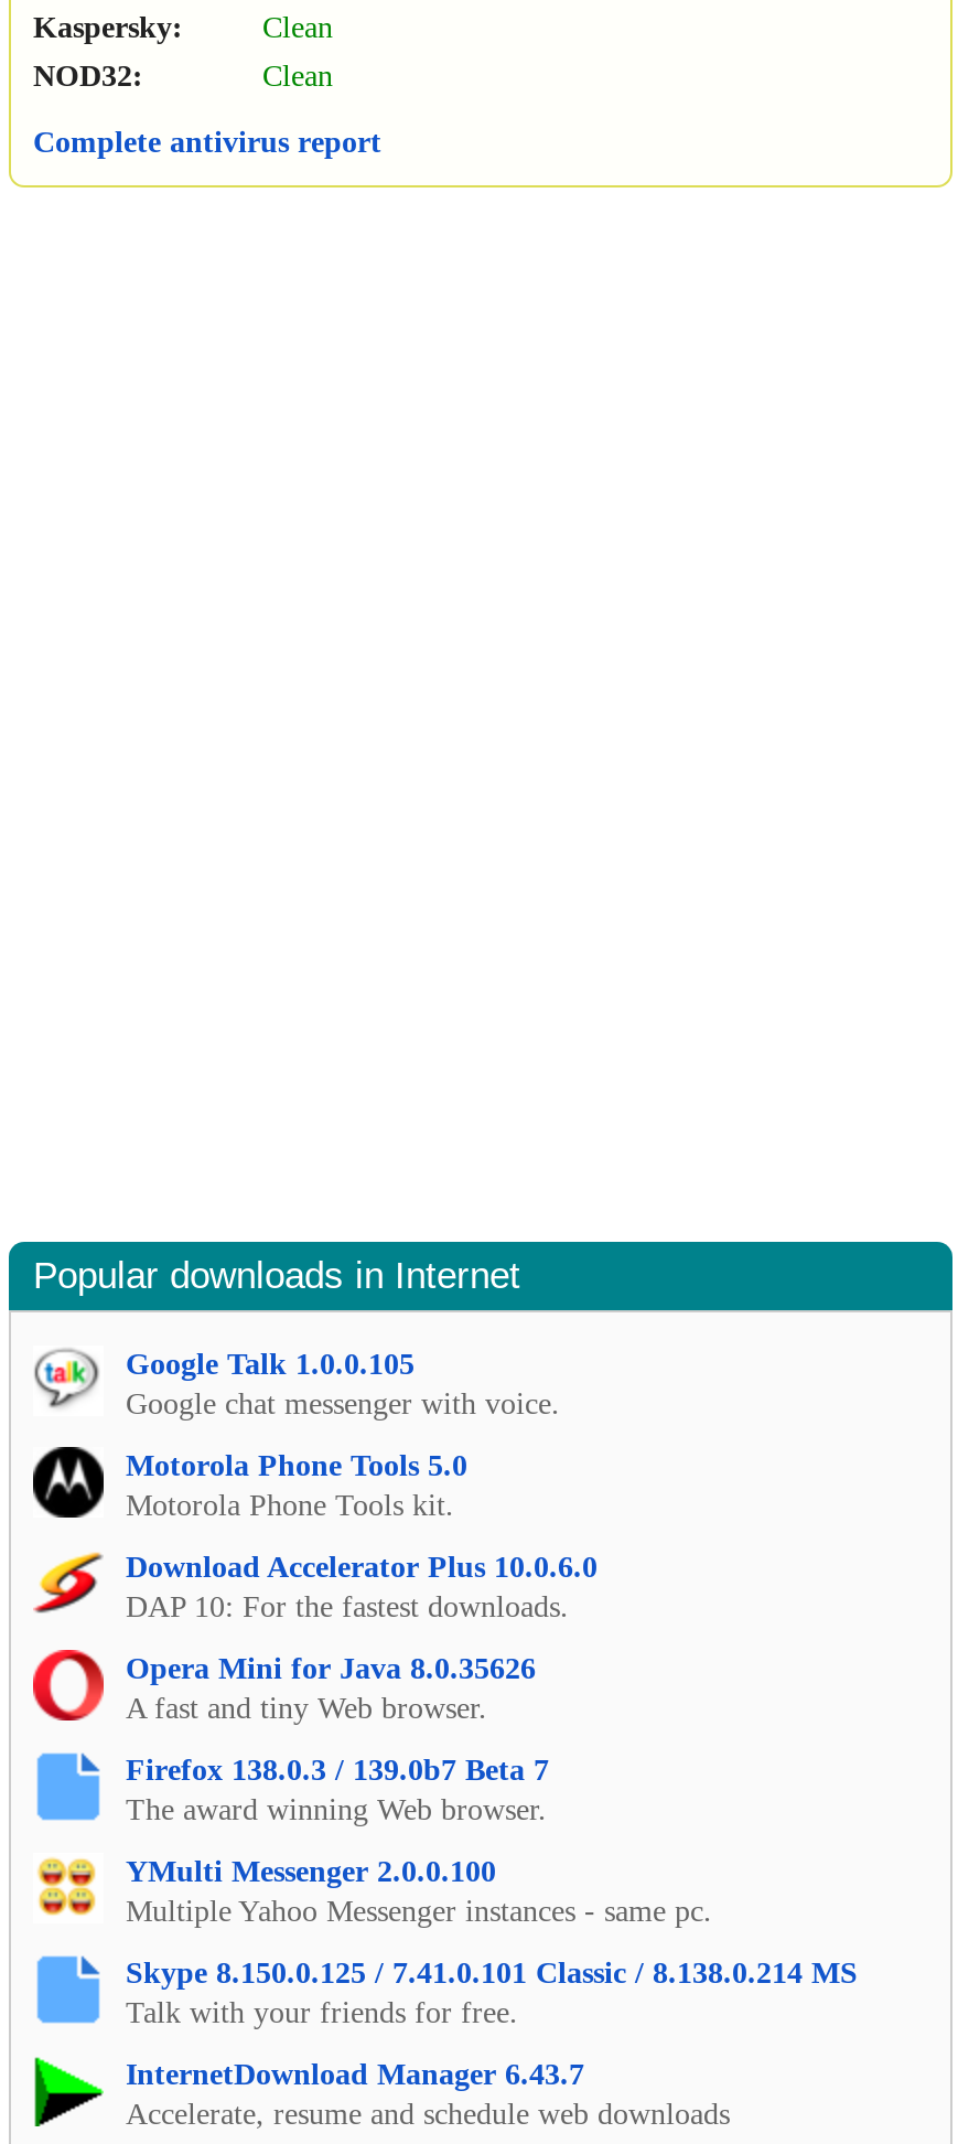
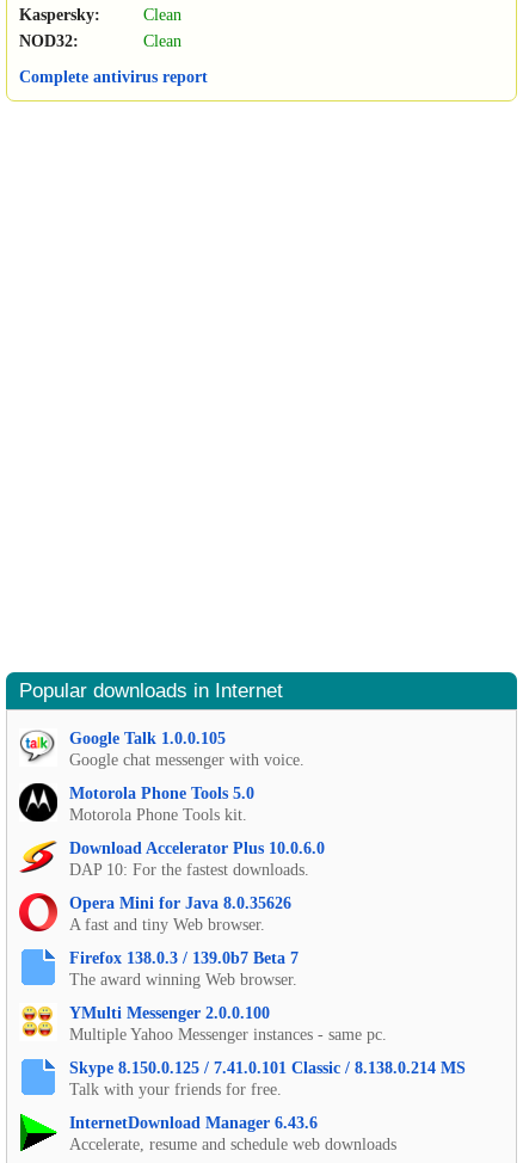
- InternetDownload Manager 6.43.7
+ InternetDownload Manager 6.43.6
